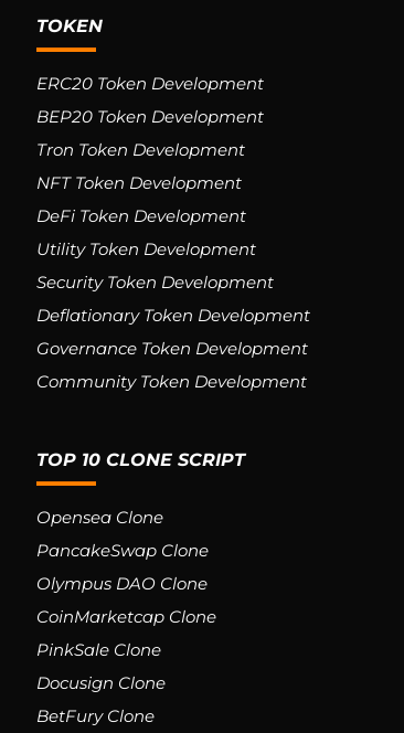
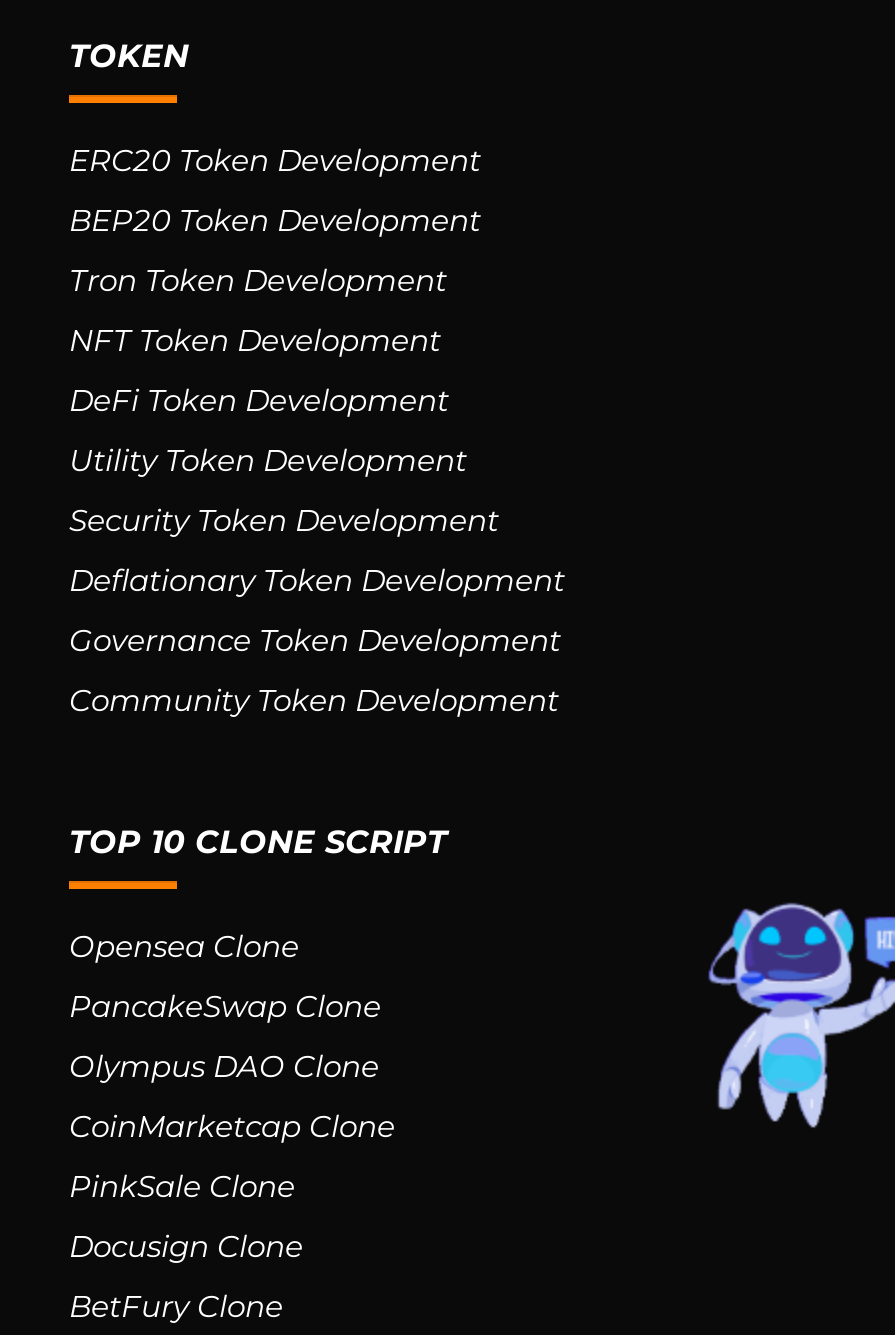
+ [image]
